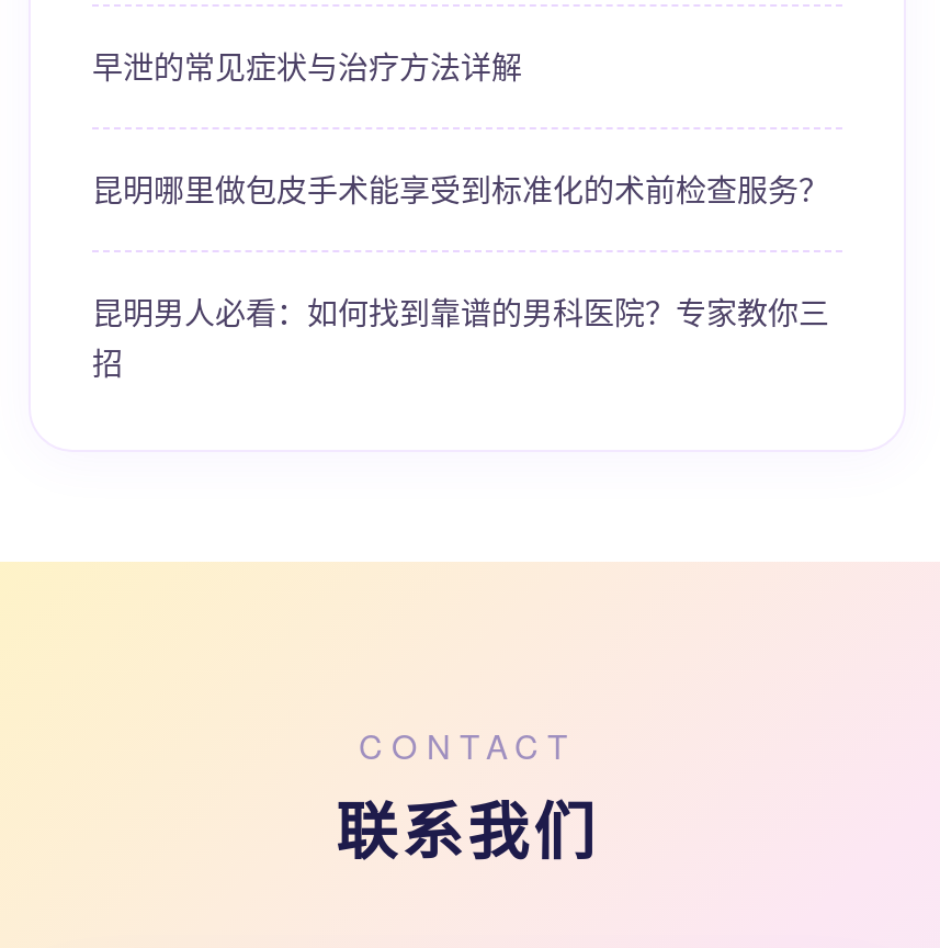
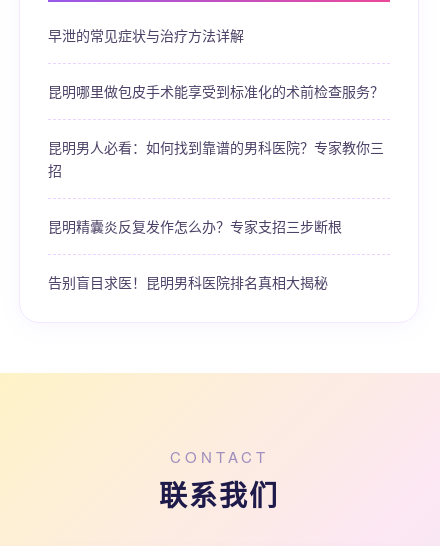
+ 昆明精囊炎反复发作怎么办？专家支招三步断根
+ 告别盲目求医！昆明男科医院排名真相大揭秘
